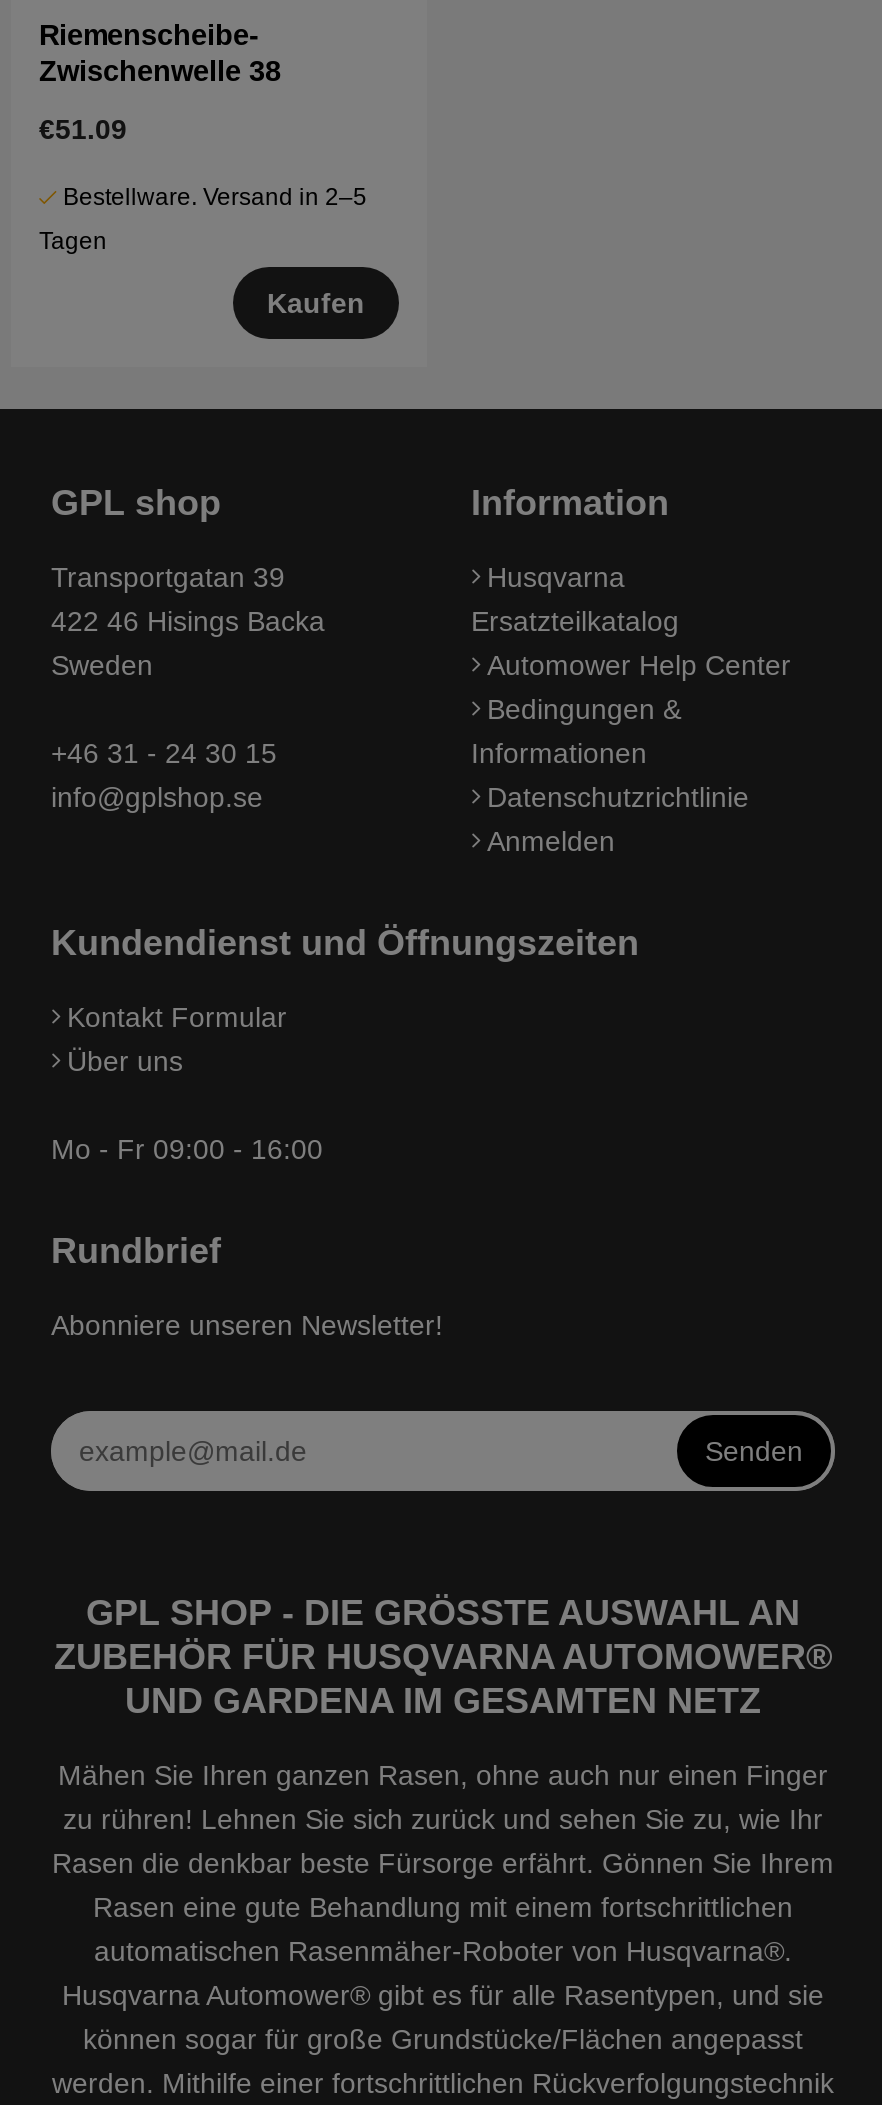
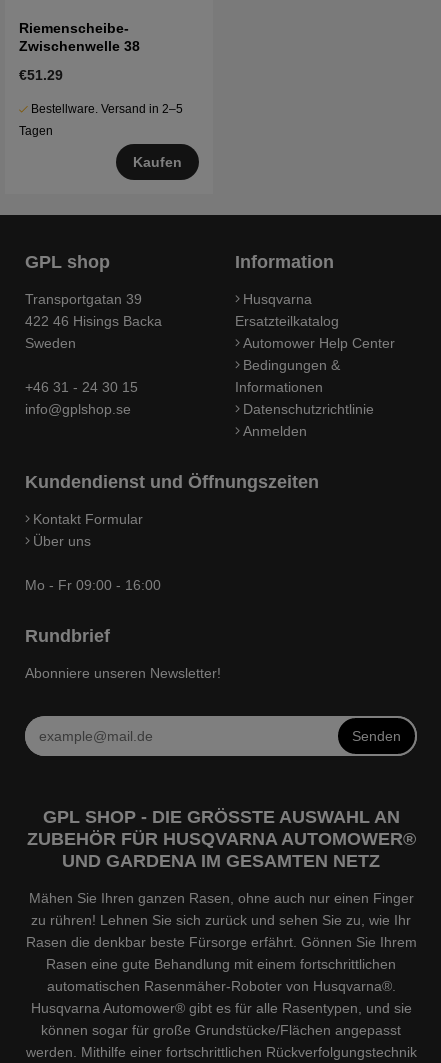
- €51.09
+ €51.29
